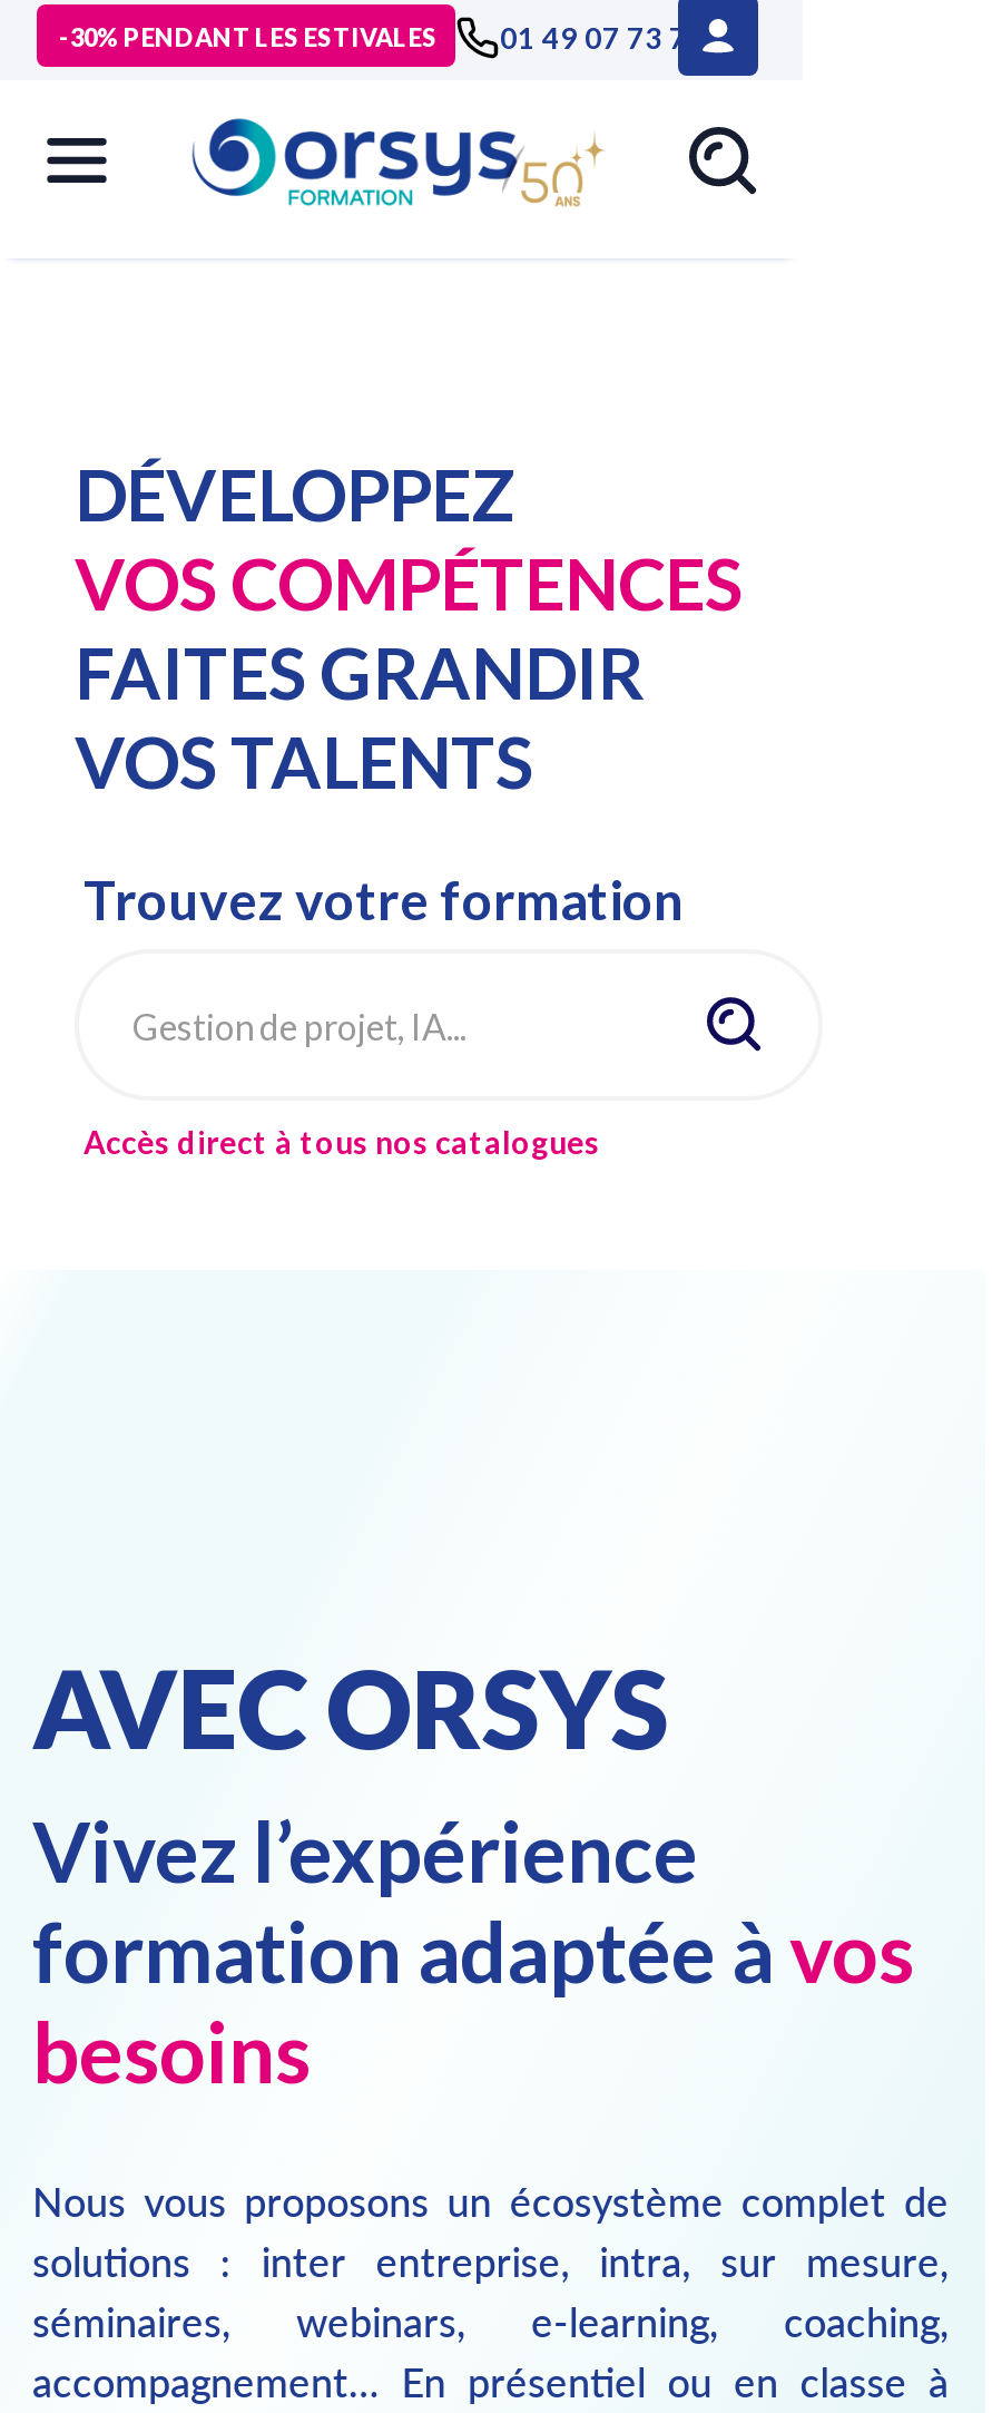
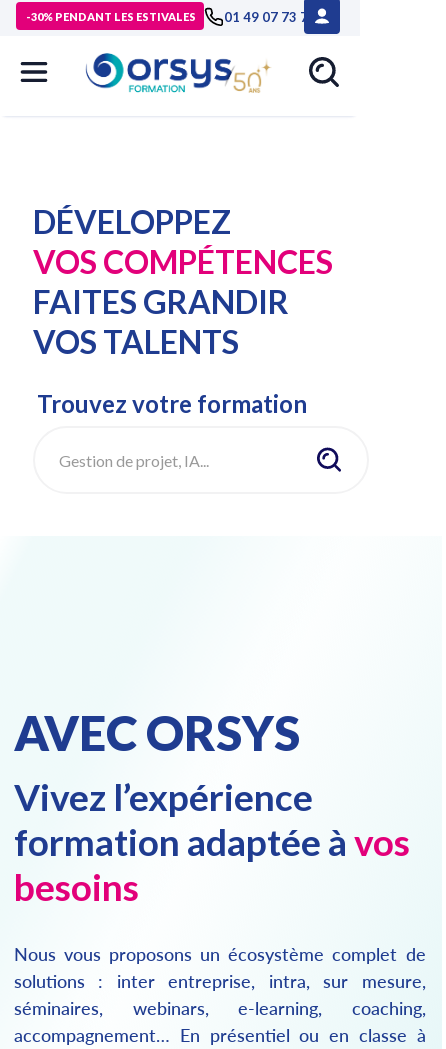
- Accès direct à tous nos catalogues
